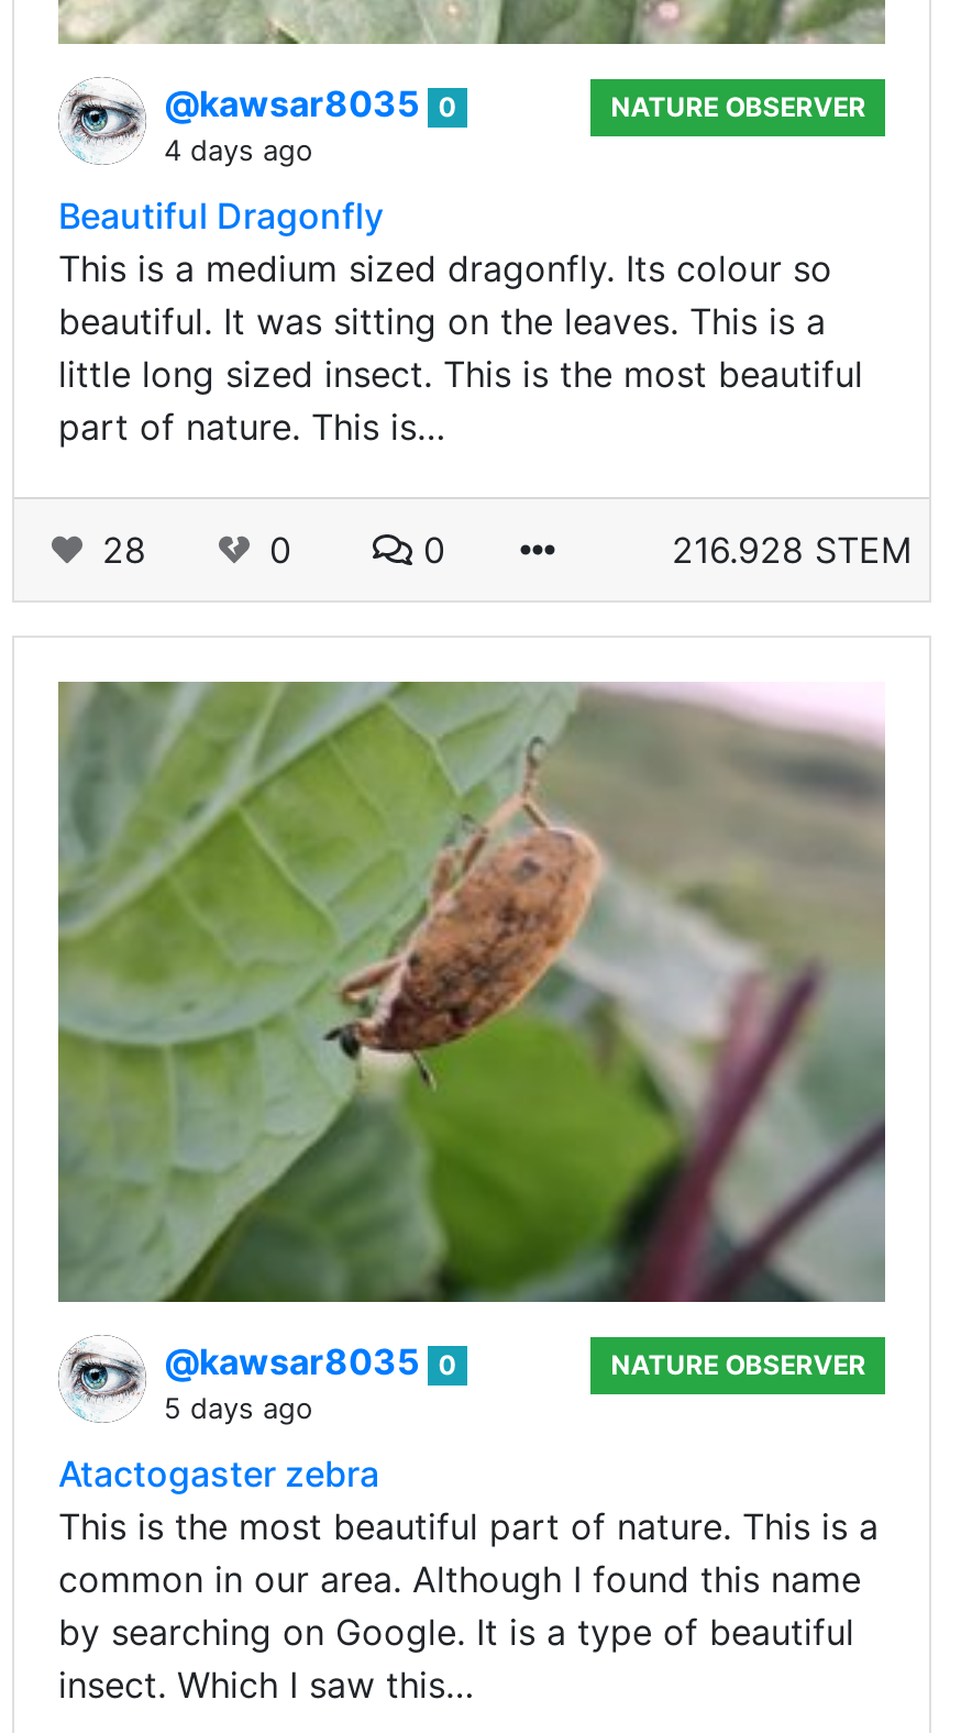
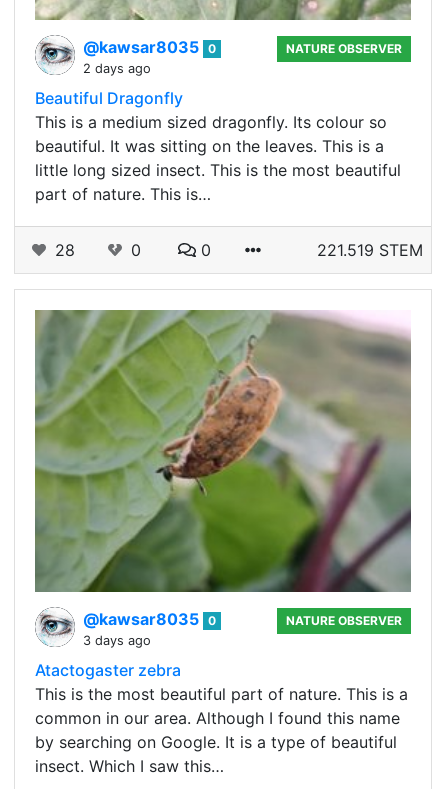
- 4 days ago
+ 2 days ago

- 216.928 STEM
+ 221.519 STEM

- 5 days ago
+ 3 days ago
